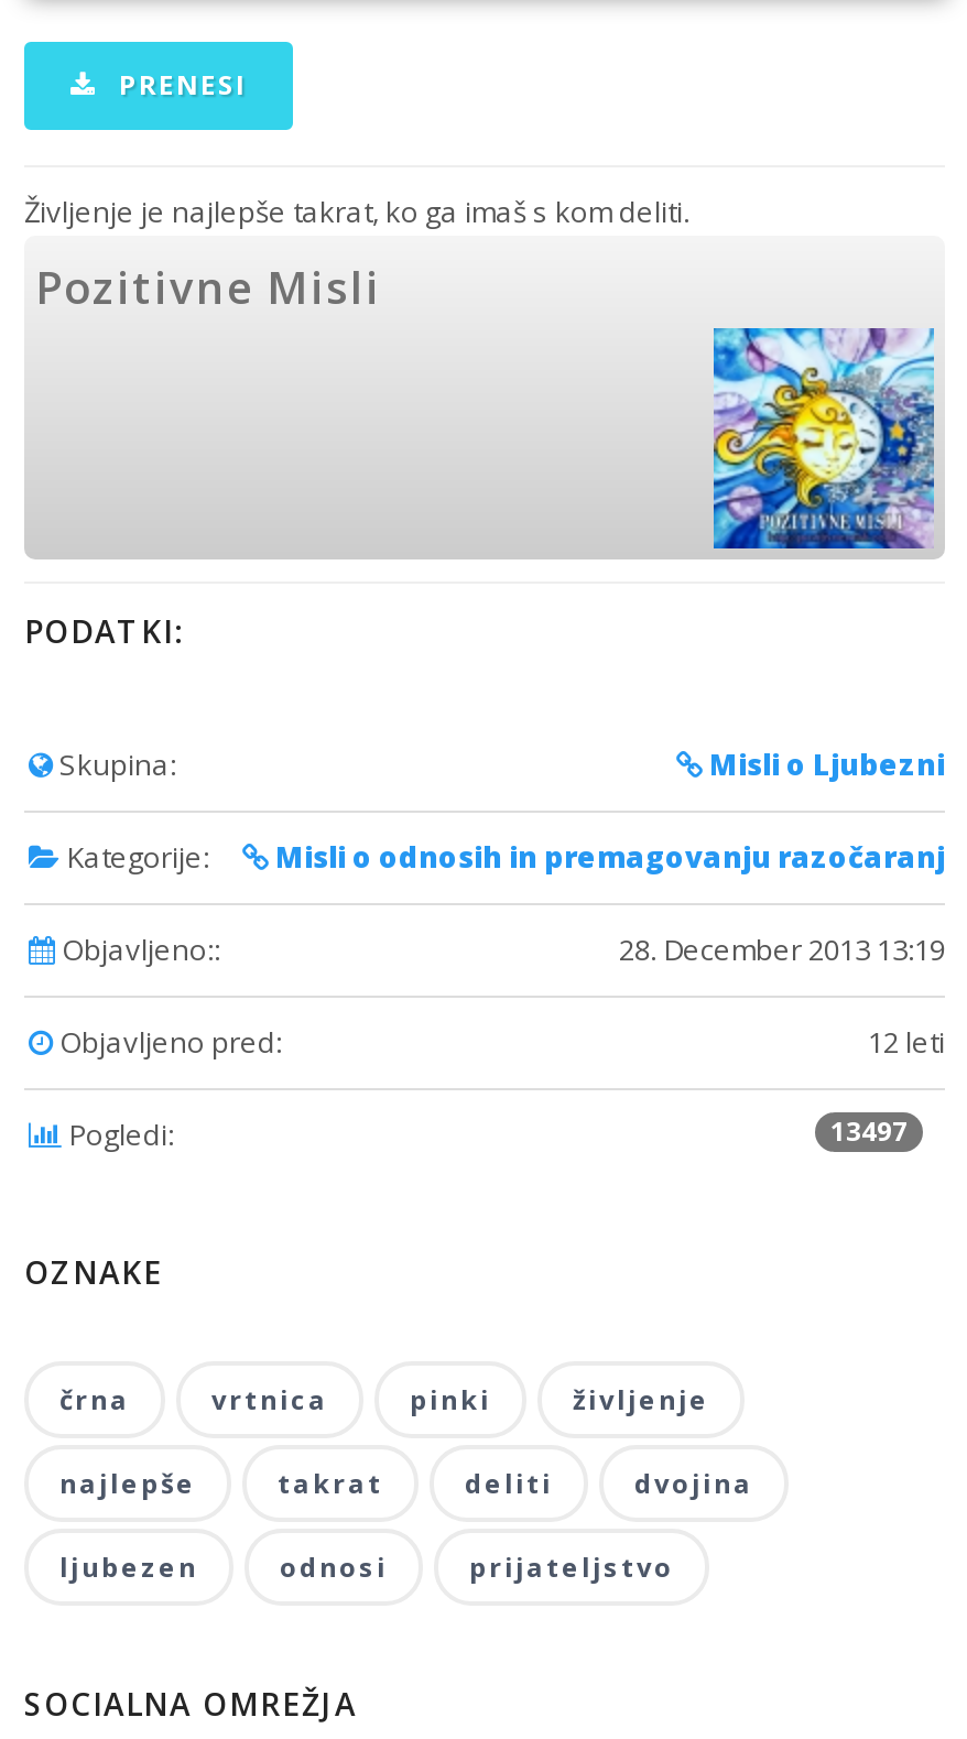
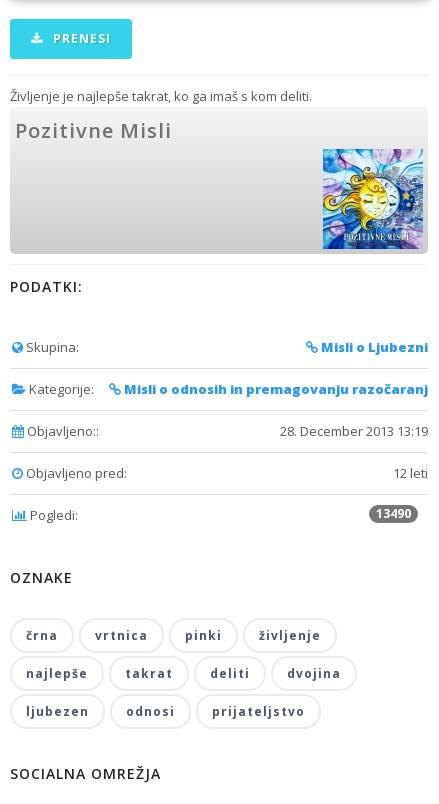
- 13497
+ 13490
